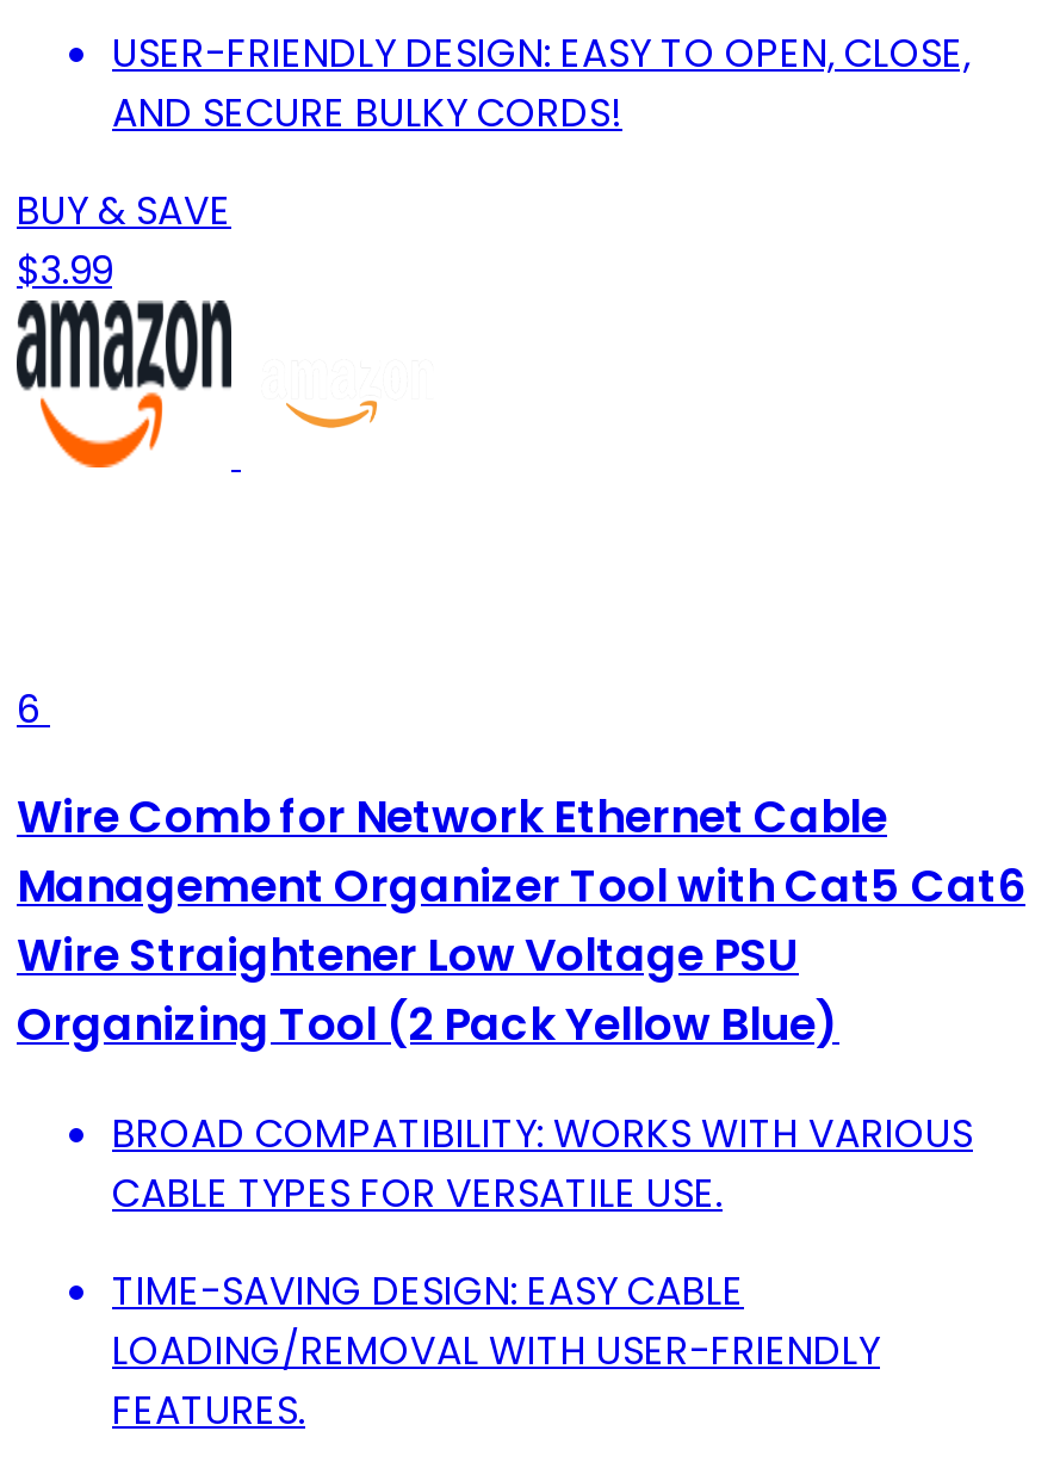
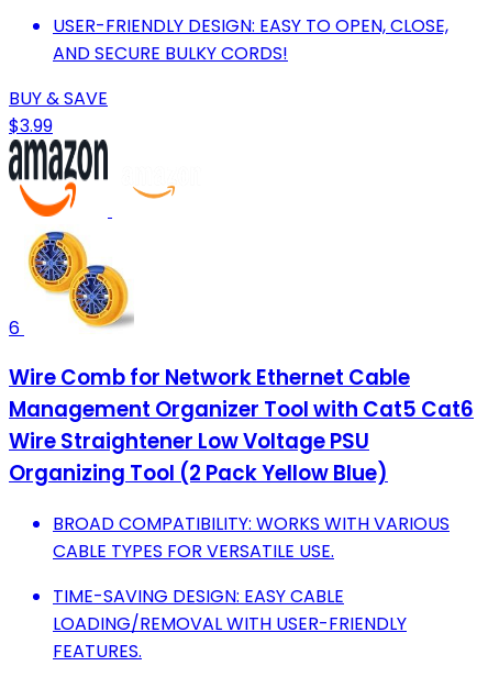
+ [image]
